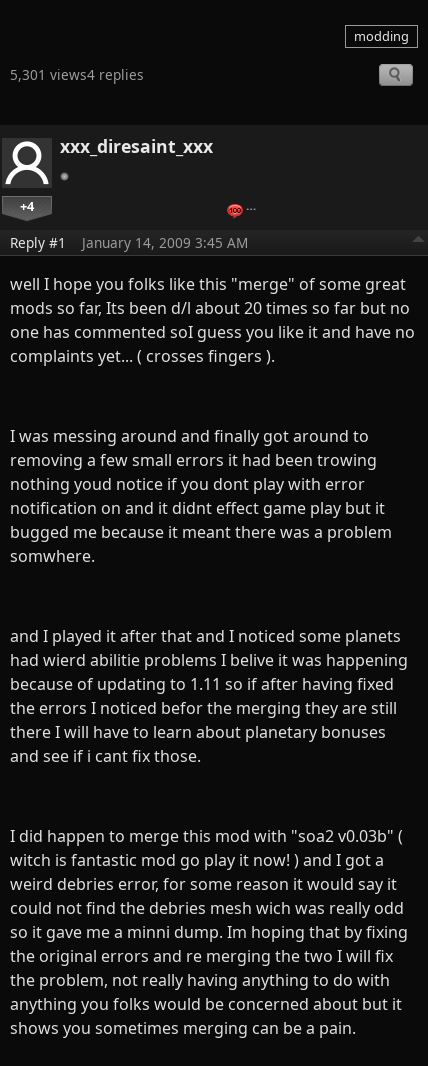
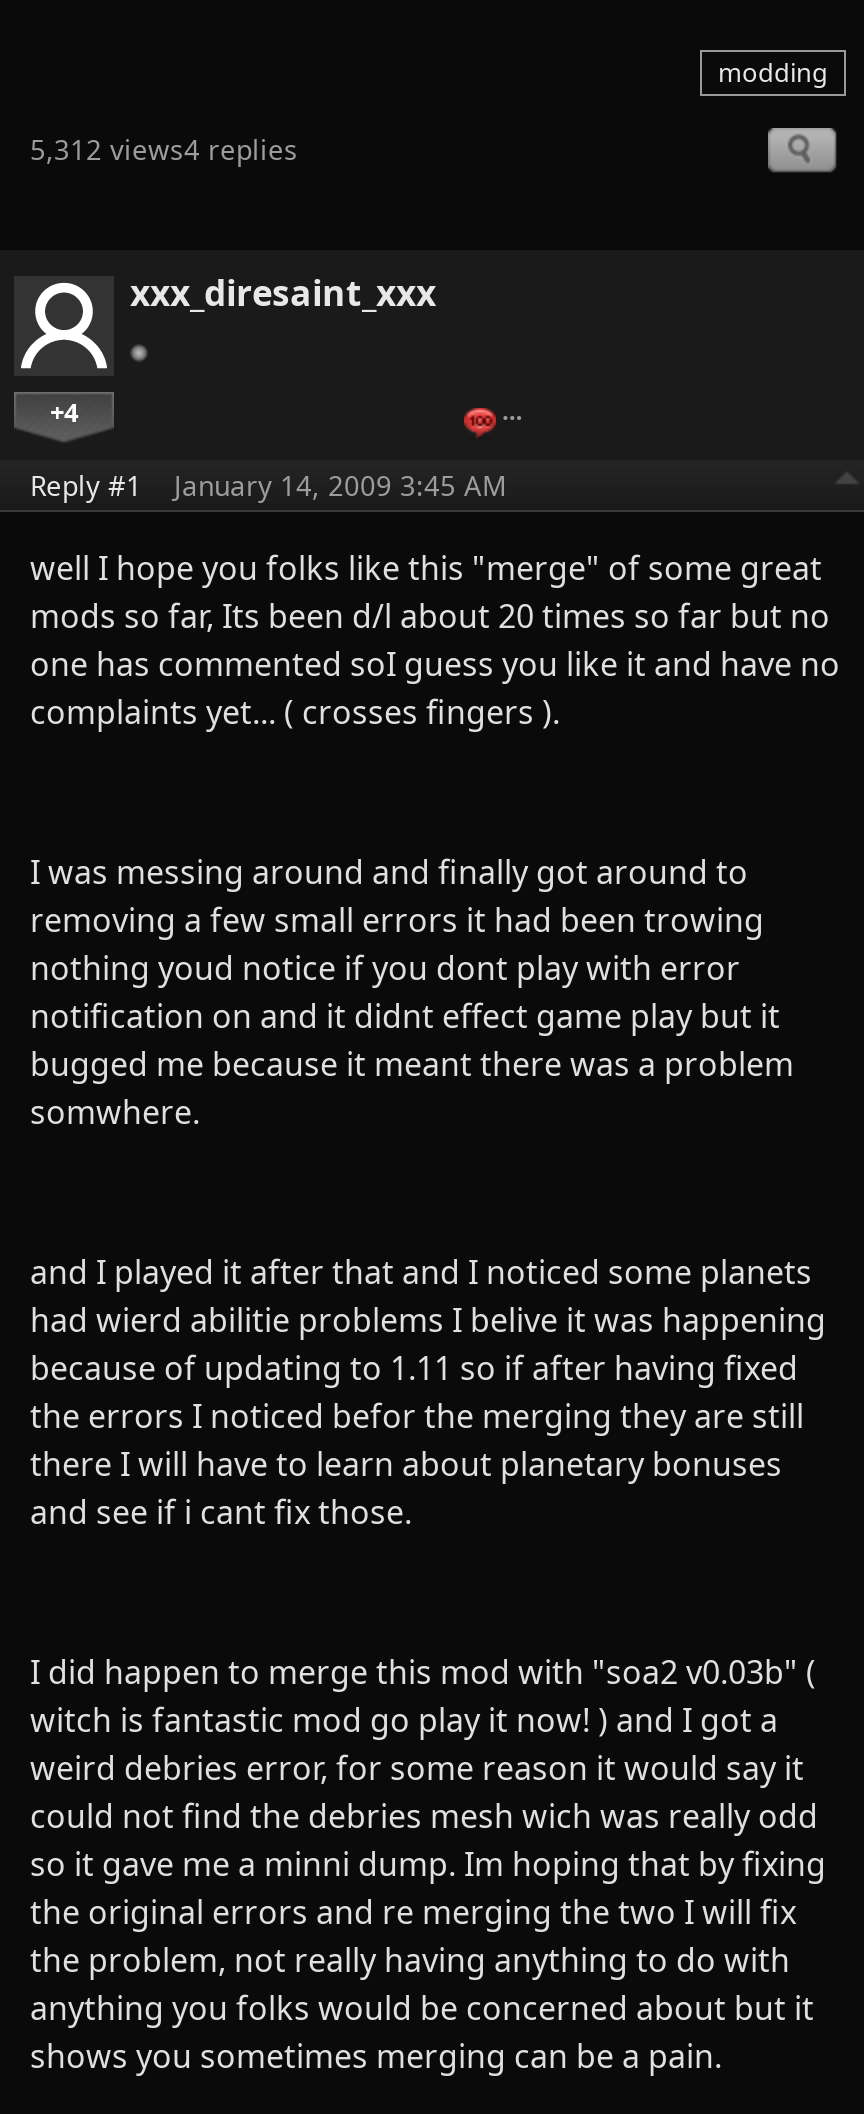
- 5,301 views4 replies
+ 5,312 views4 replies
